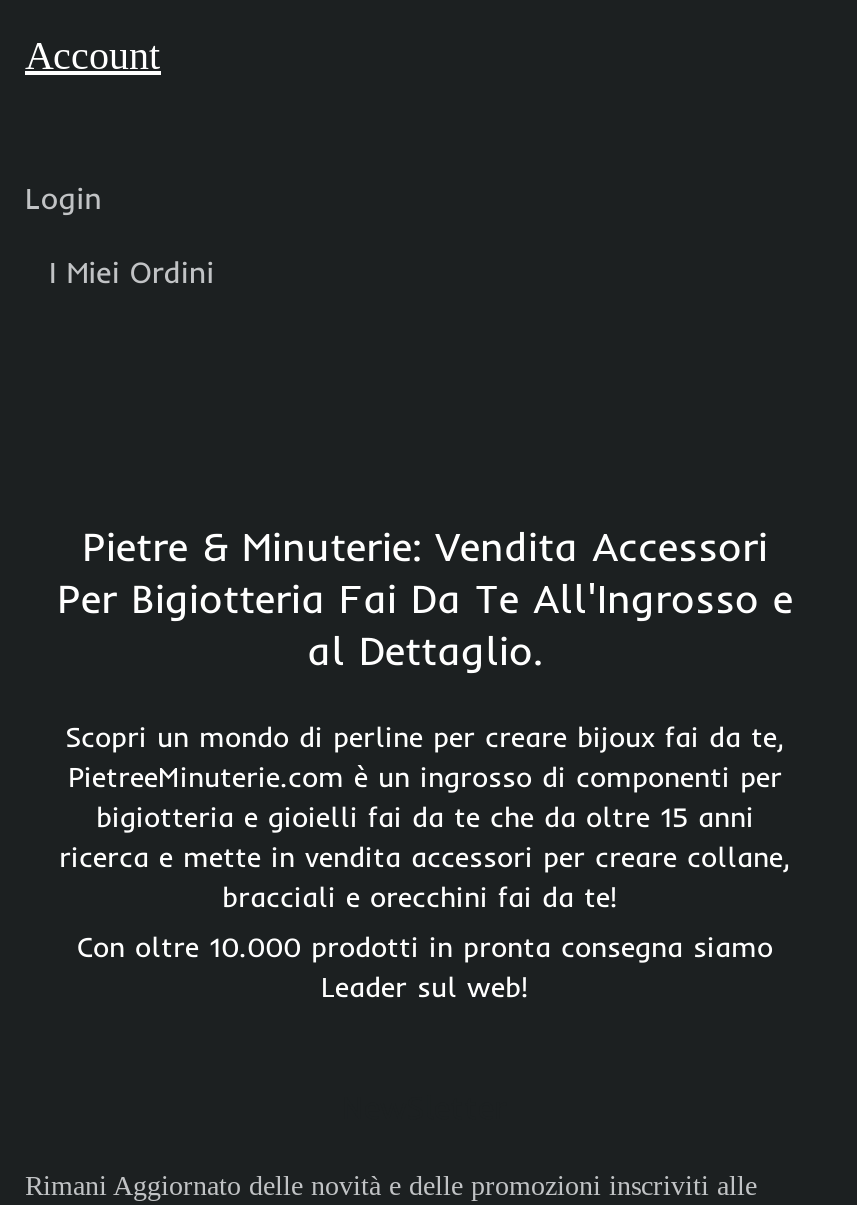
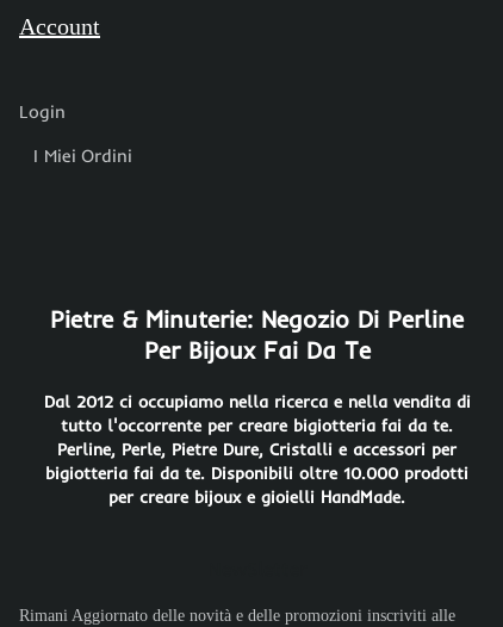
- Pietre & Minuterie: Vendita Accessori
- Per Bigiotteria Fai Da Te All'Ingrosso e
- al Dettaglio.
+ Pietre & Minuterie: Negozio Di Perline
+ Per Bijoux Fai Da Te

- Scopri un mondo di perline per creare bijoux fai da te,
- PietreeMinuterie.com è un ingrosso di componenti per
- bigiotteria e gioielli fai da te che da oltre 15 anni
- ricerca e mette in vendita accessori per creare collane,
- bracciali e orecchini fai da te!
- Con oltre 10.000 prodotti in pronta consegna siamo
- Leader sul web!
+ Dal 2012 ci occupiamo nella ricerca e nella vendita di
+ tutto l'occorrente per creare bigiotteria fai da te.
+ Perline, Perle, Pietre Dure, Cristalli e accessori per
+ bigiotteria fai da te. Disponibili oltre 10.000 prodotti
+ per creare bijoux e gioielli HandMade.
